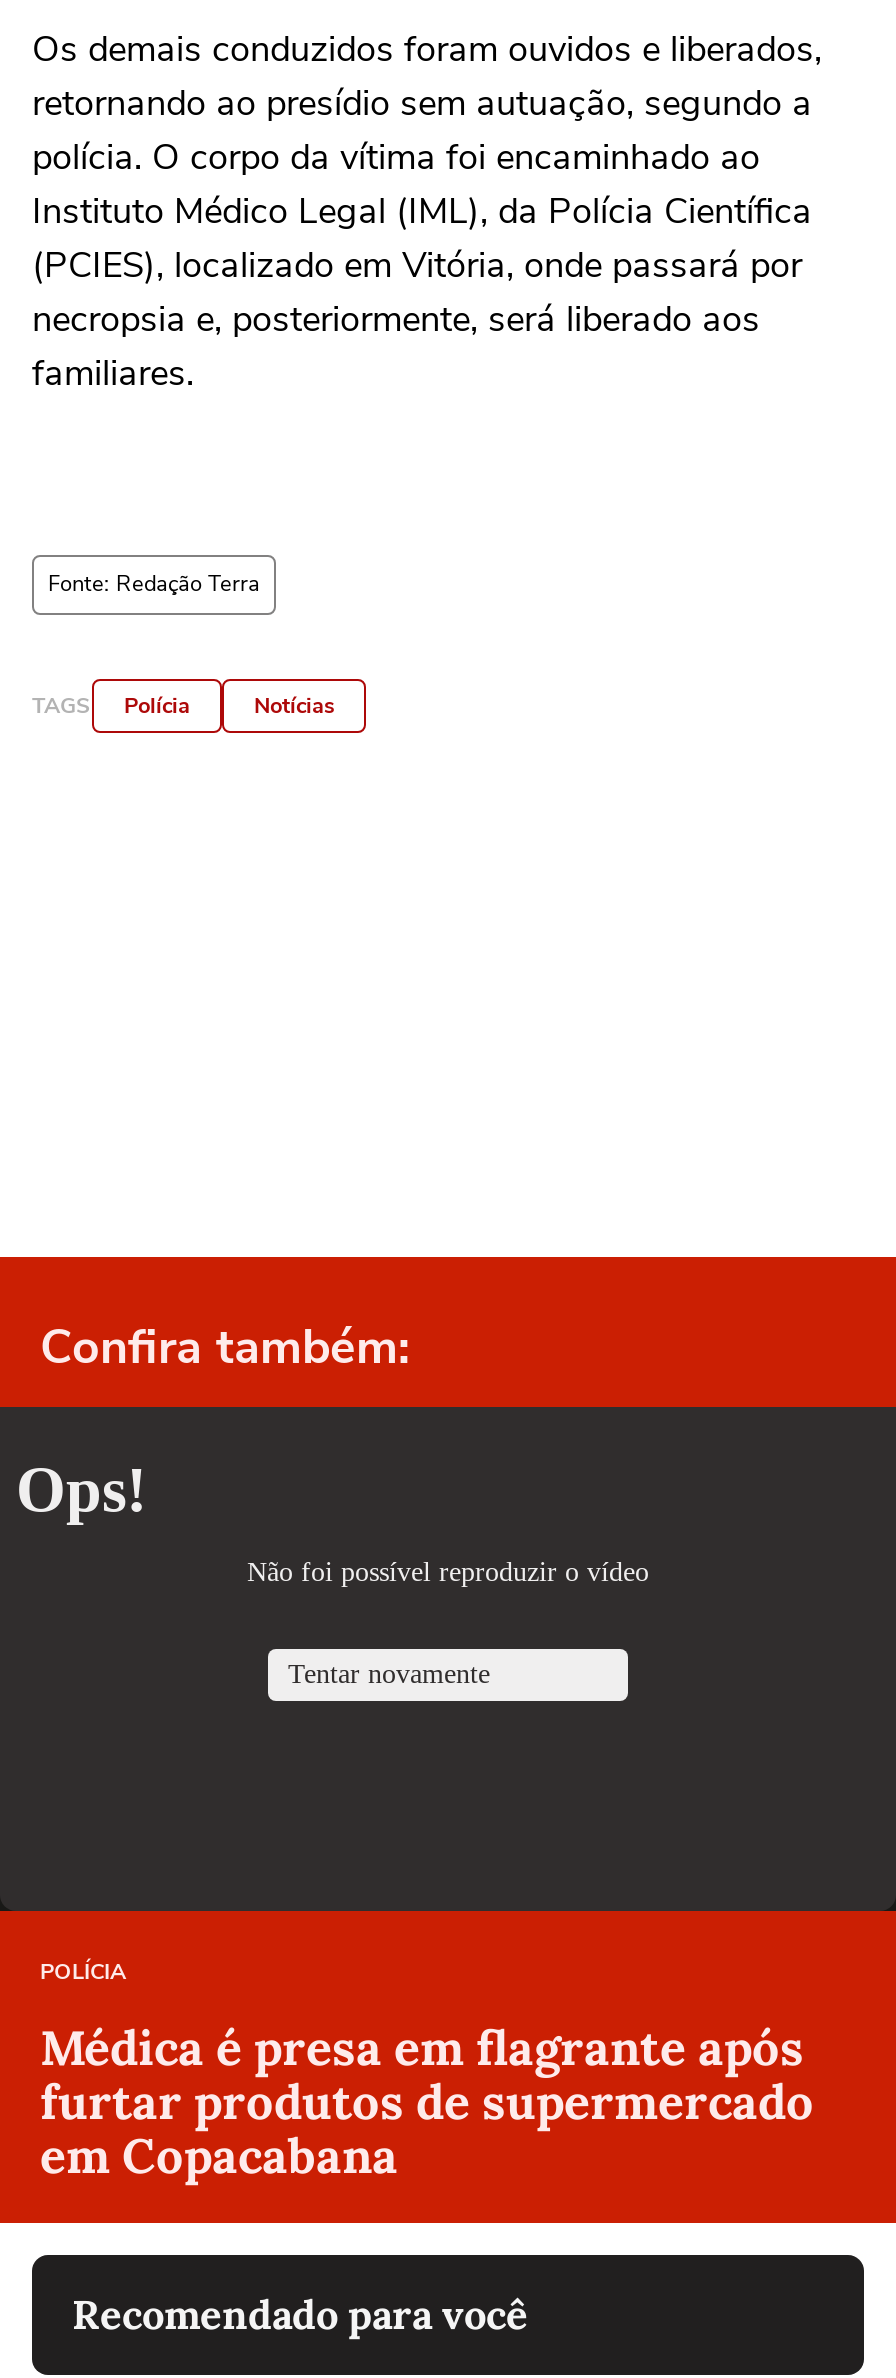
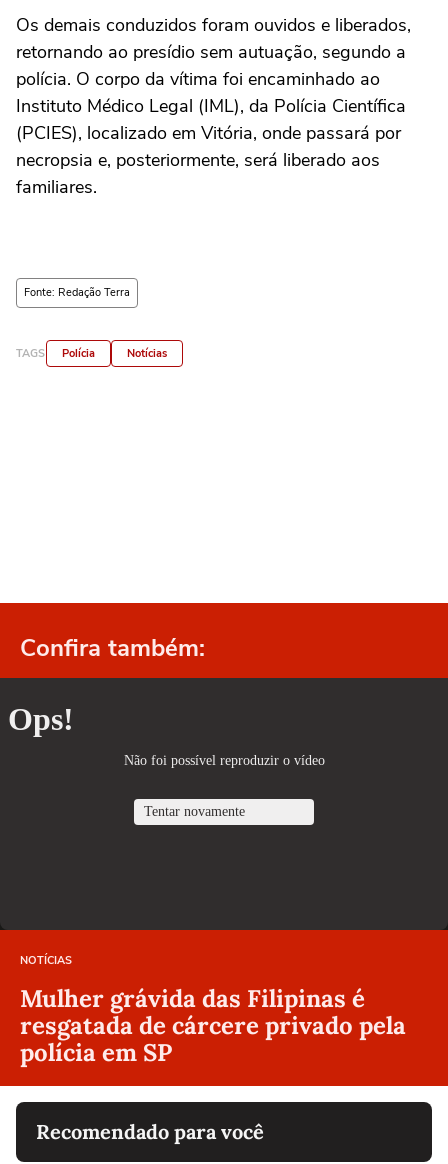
- POLÍCIA
+ NOTÍCIAS

- Médica é presa em flagrante após
- furtar produtos de supermercado
- em Copacabana
+ Mulher grávida das Filipinas é
+ resgatada de cárcere privado pela
+ polícia em SP
